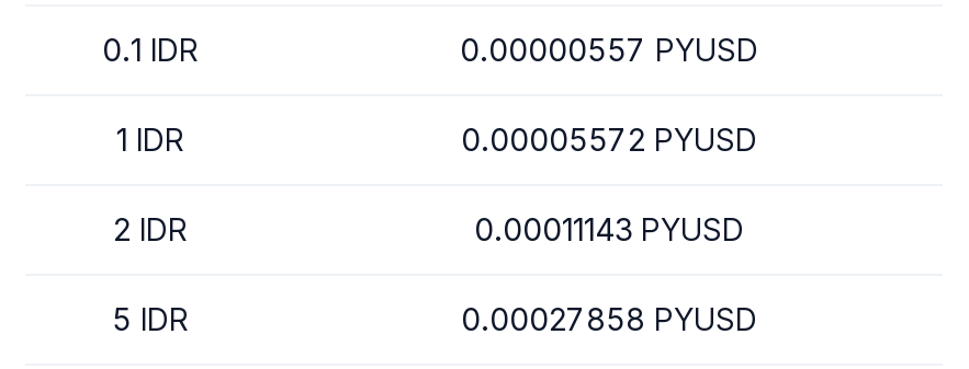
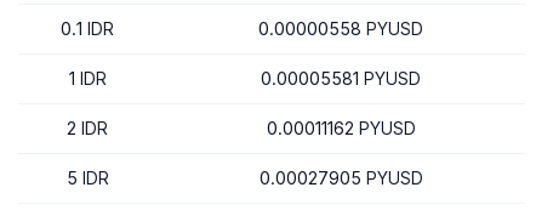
- 0.00000557 PYUSD
+ 0.00000558 PYUSD

- 0.00005572 PYUSD
+ 0.00005581 PYUSD

- 0.00011143 PYUSD
+ 0.00011162 PYUSD

- 0.00027858 PYUSD
+ 0.00027905 PYUSD
